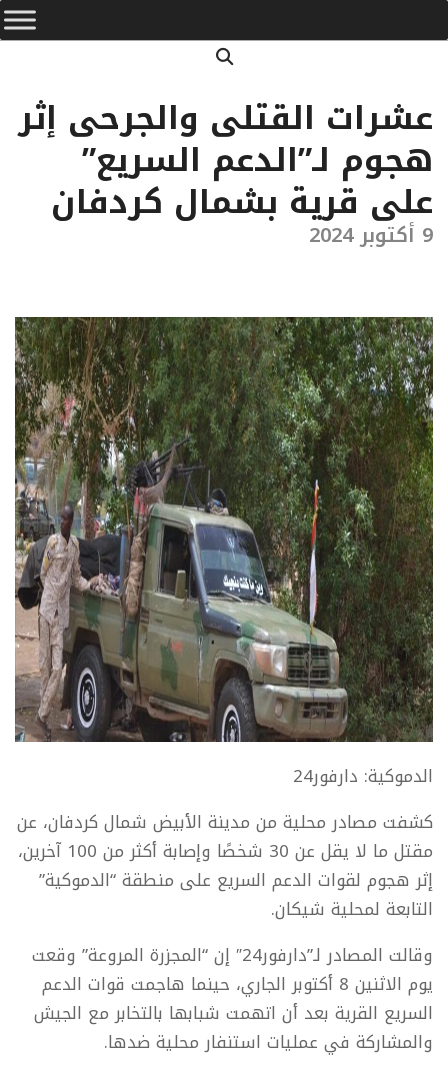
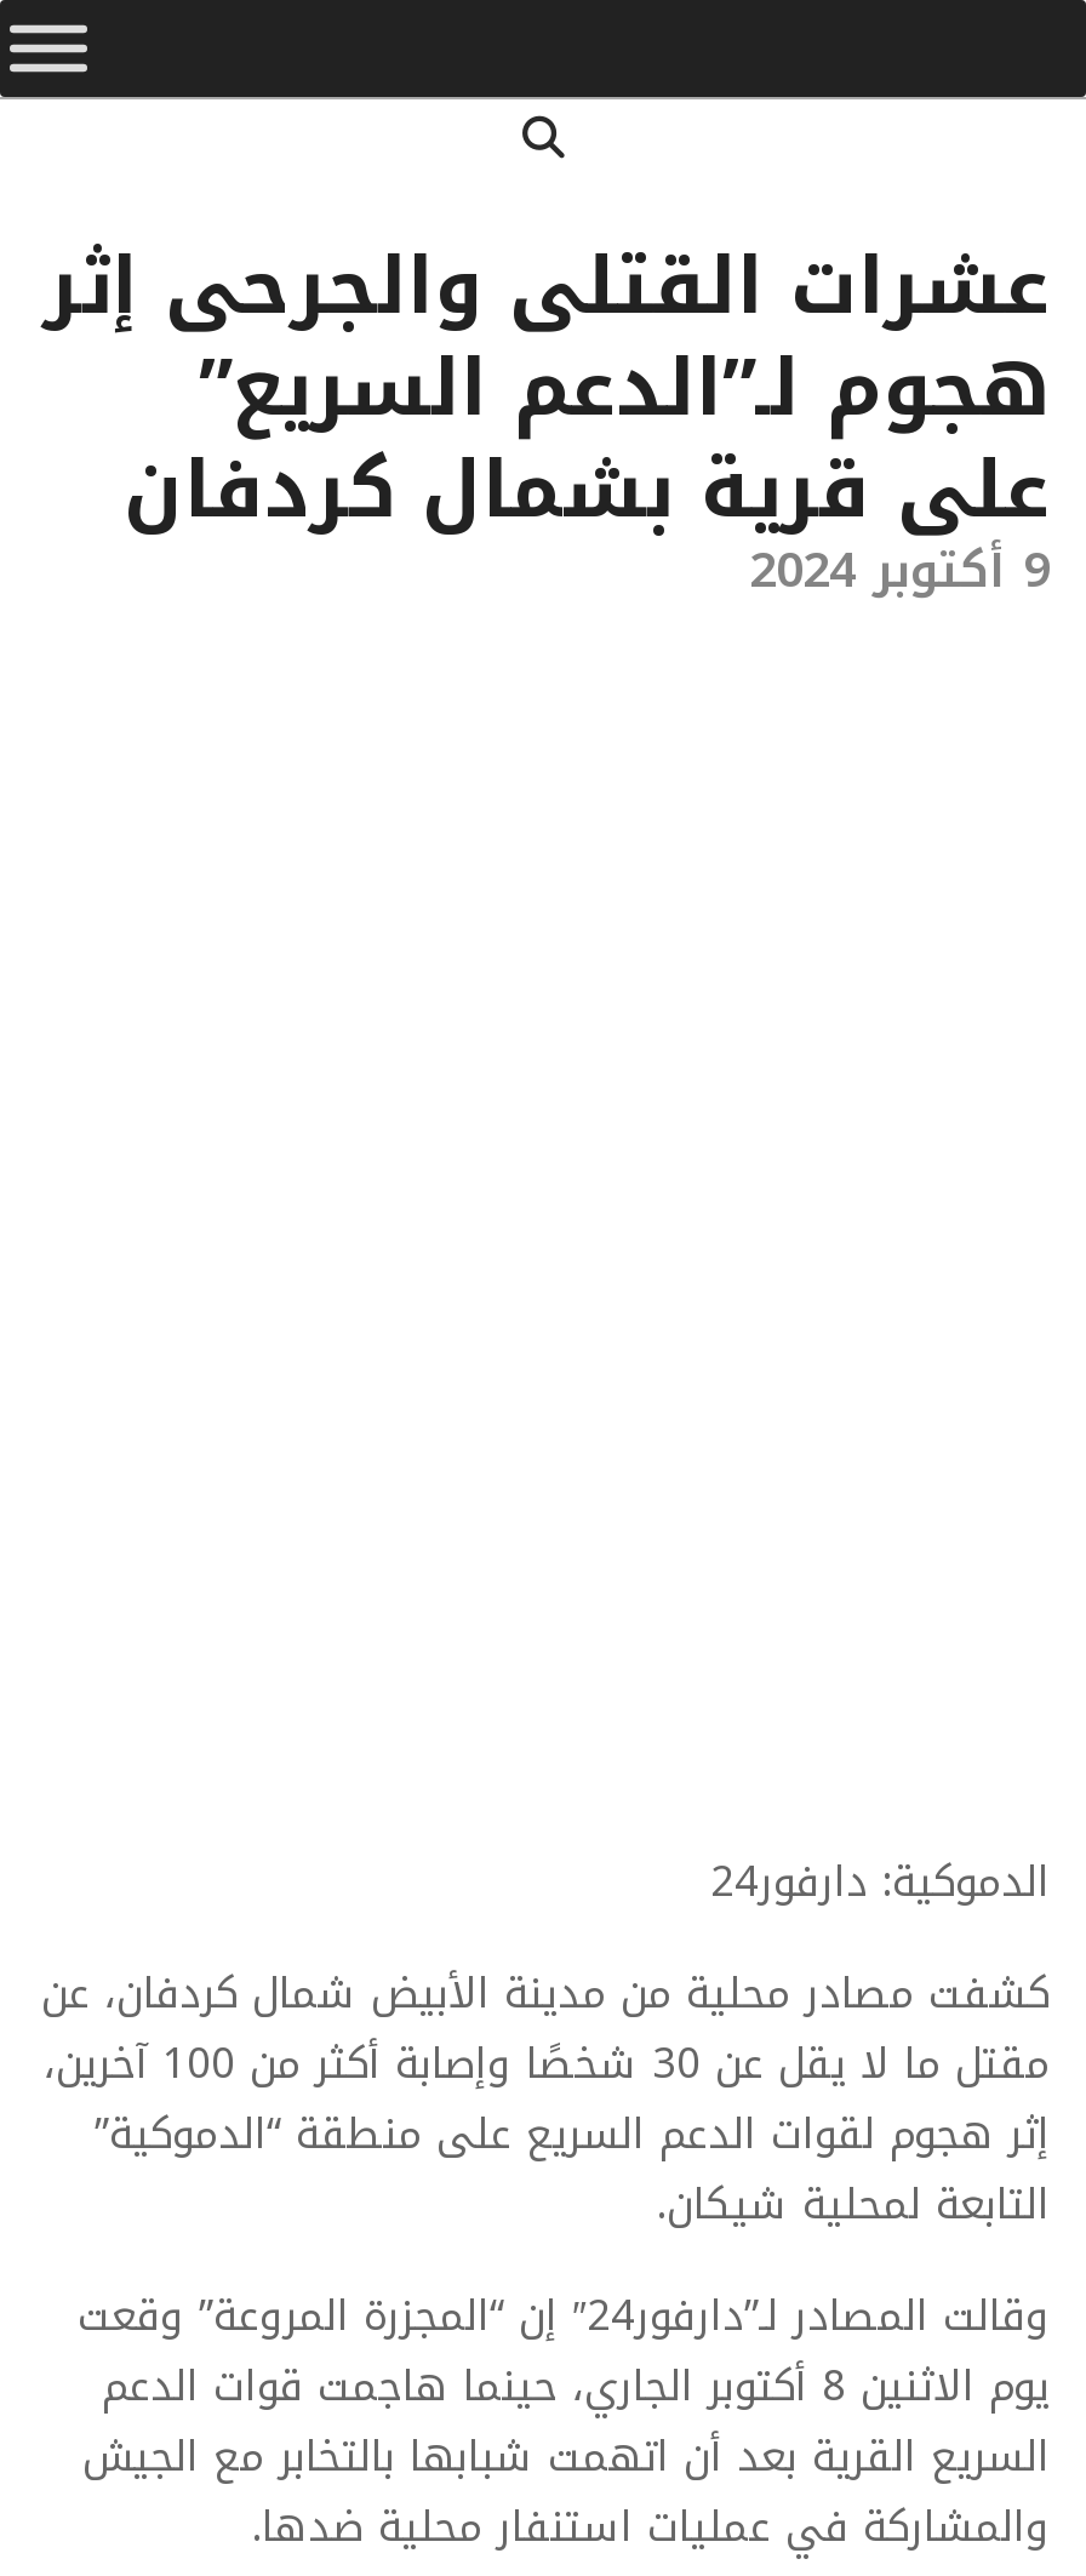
- [image]
